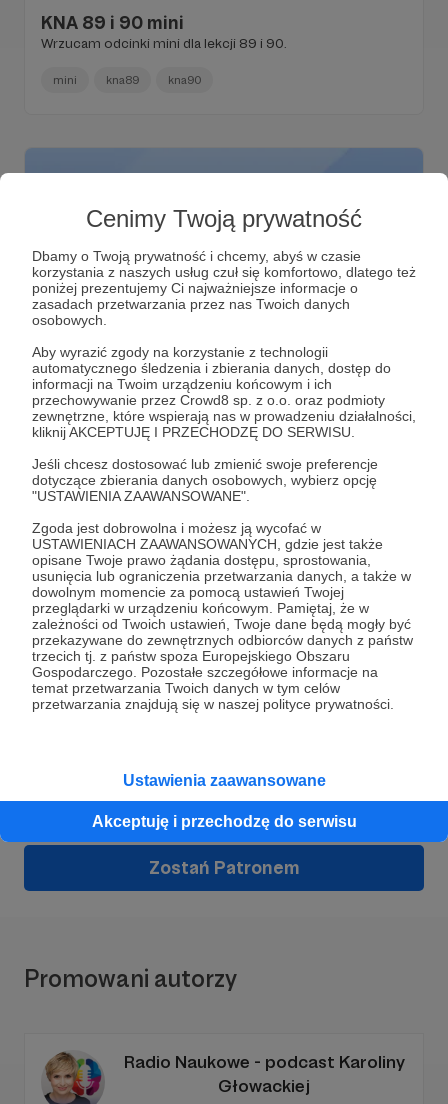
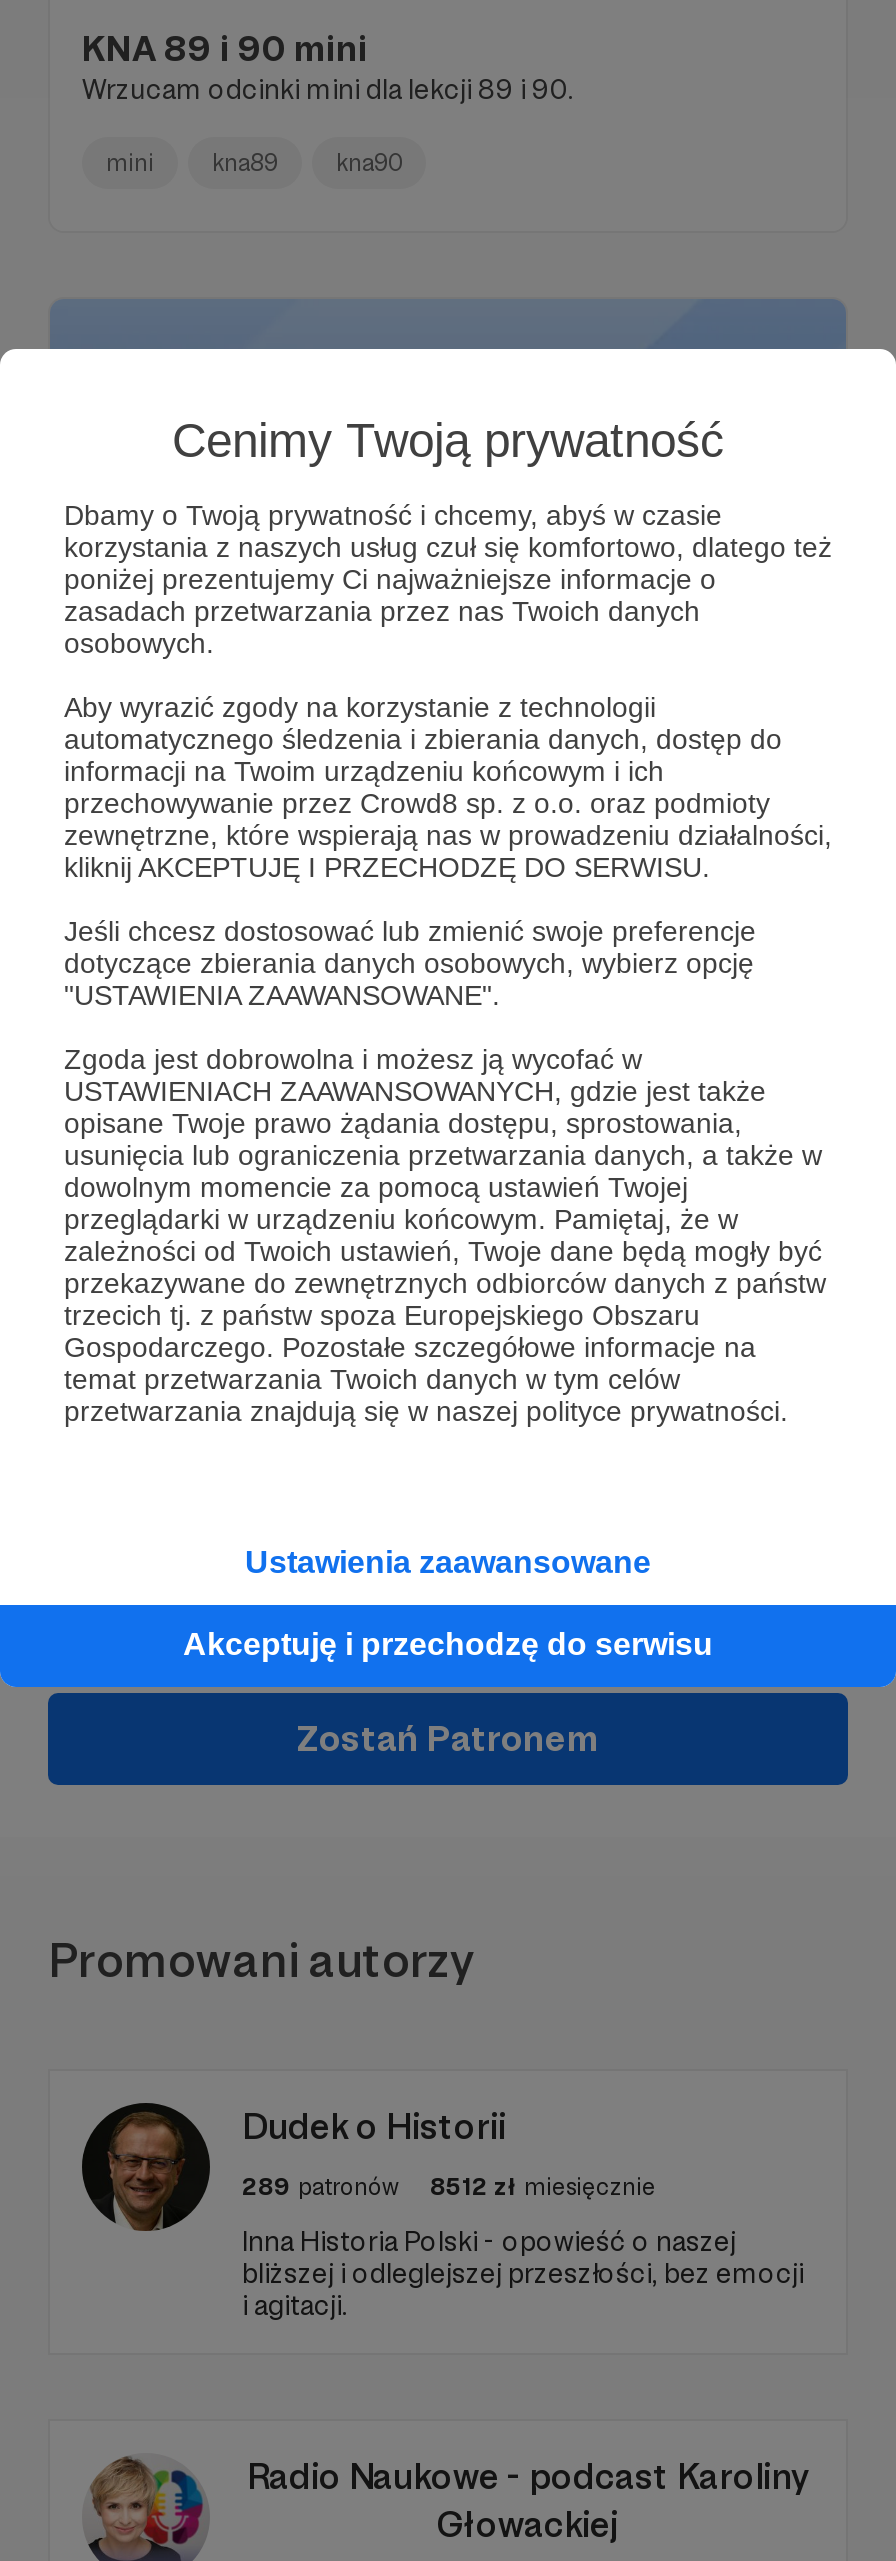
+ [image]
+ Dudek o Historii
+ 289 patronów
+ 8512 zł miesięcznie
+ Inna Historia Polski - opowieść o naszej
+ bliższej i odleglejszej przeszłości, bez emocji
+ i agitacji.
